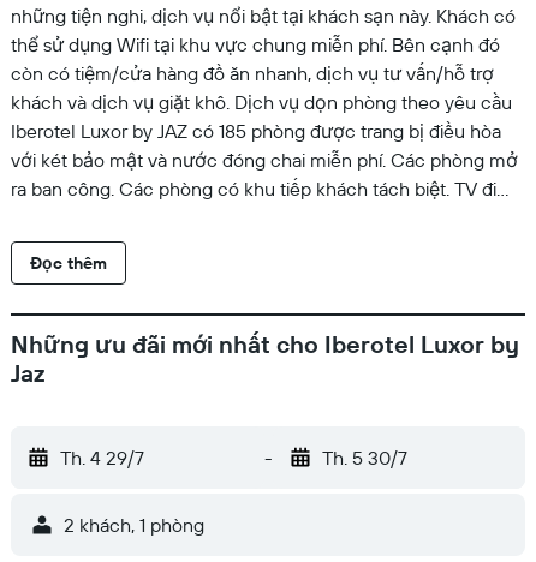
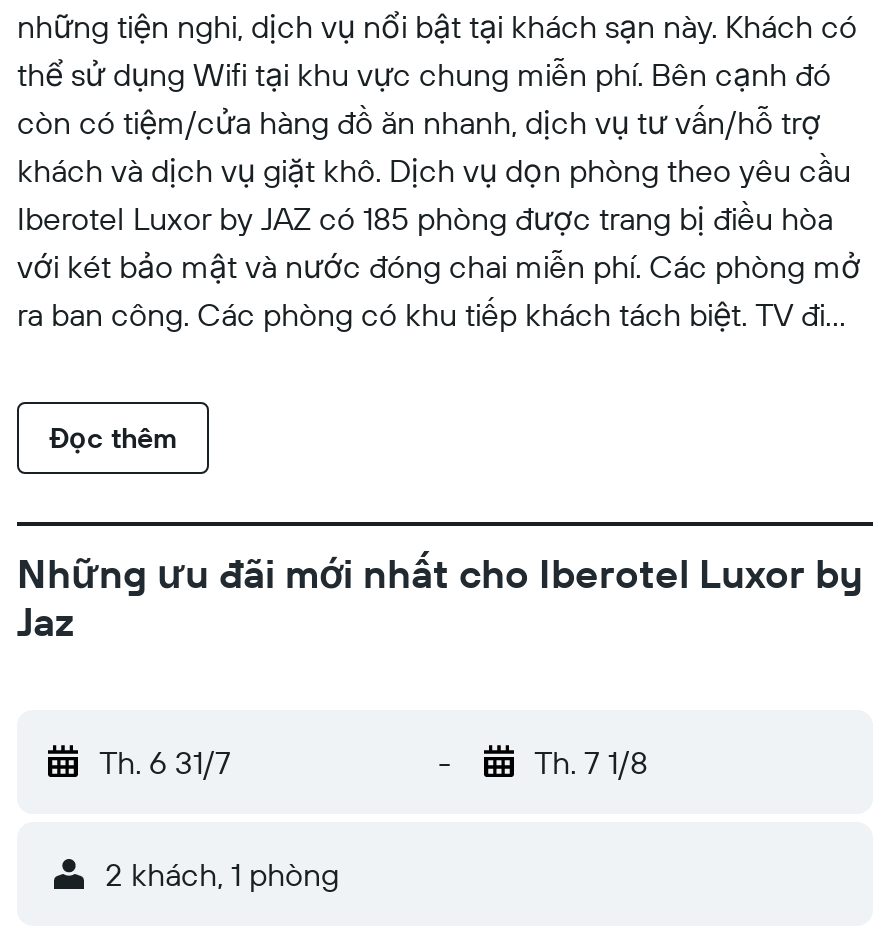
- Th. 4 29/7
+ Th. 6 31/7

- Th. 5 30/7
+ Th. 7 1/8
